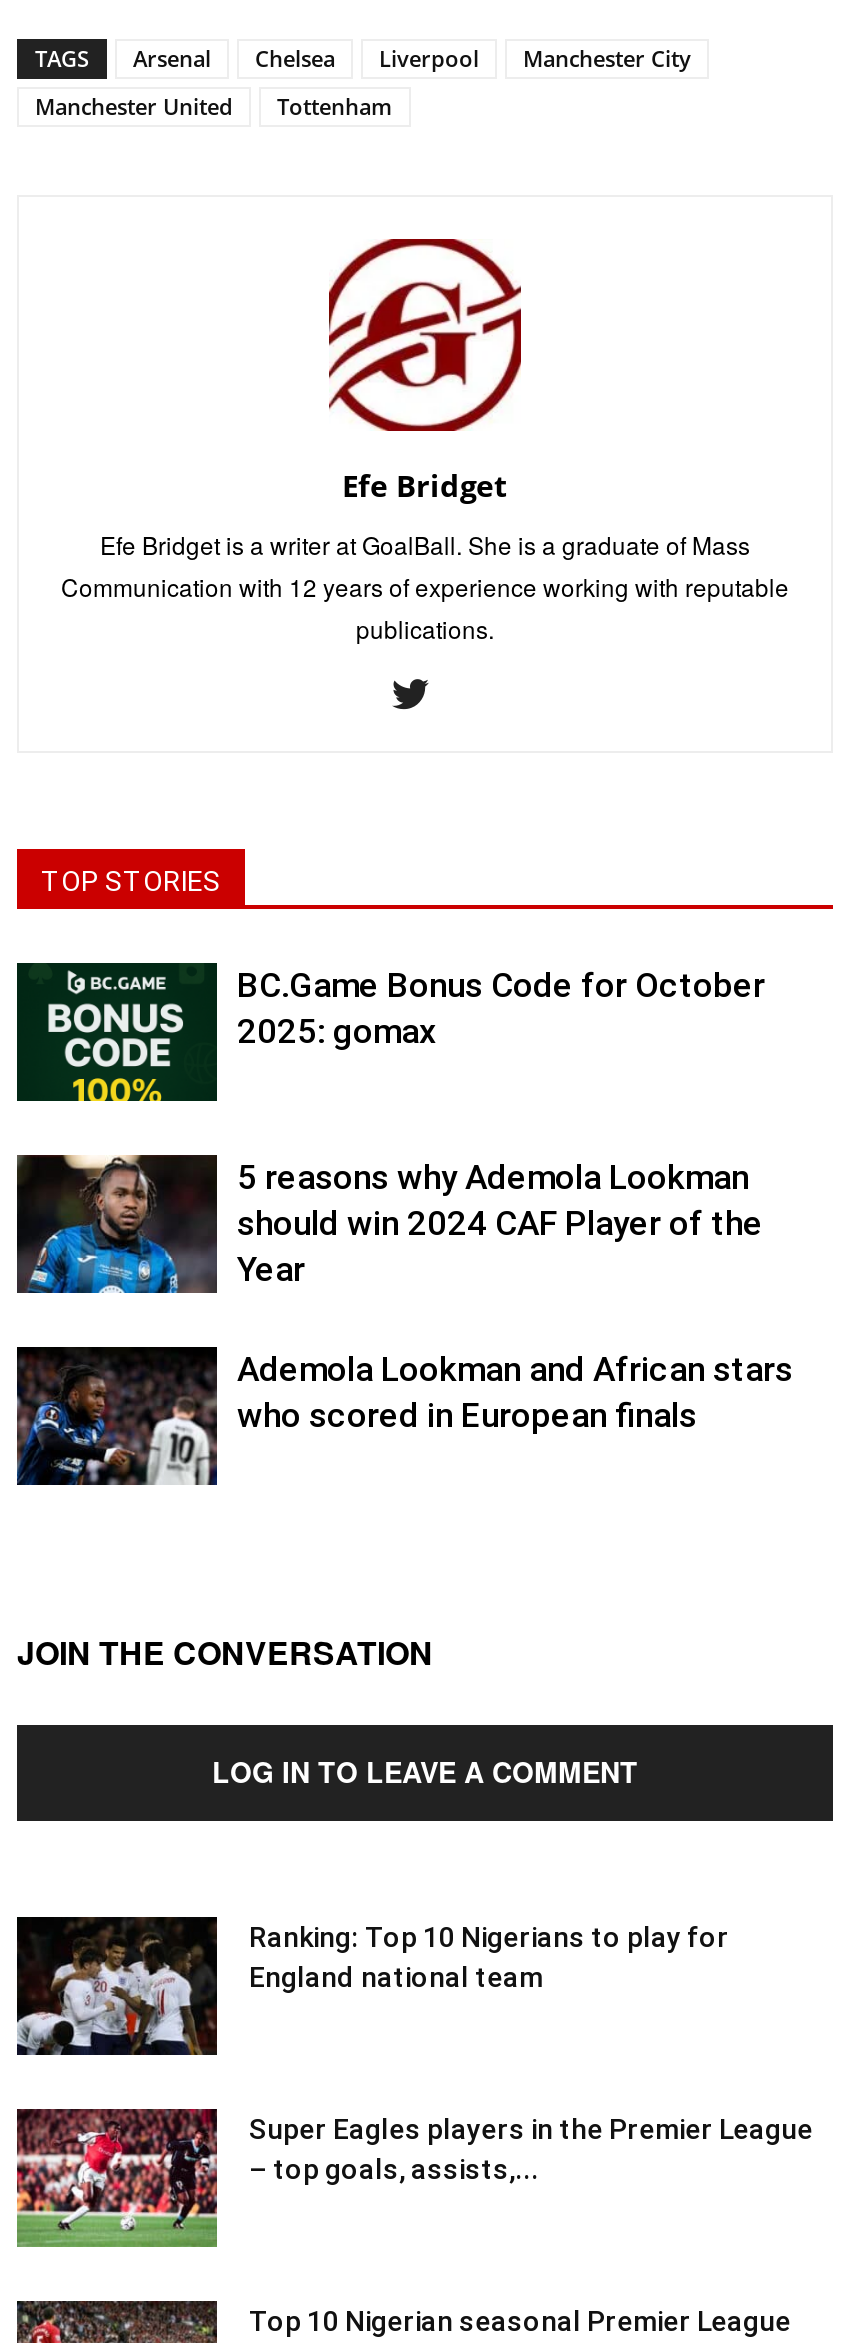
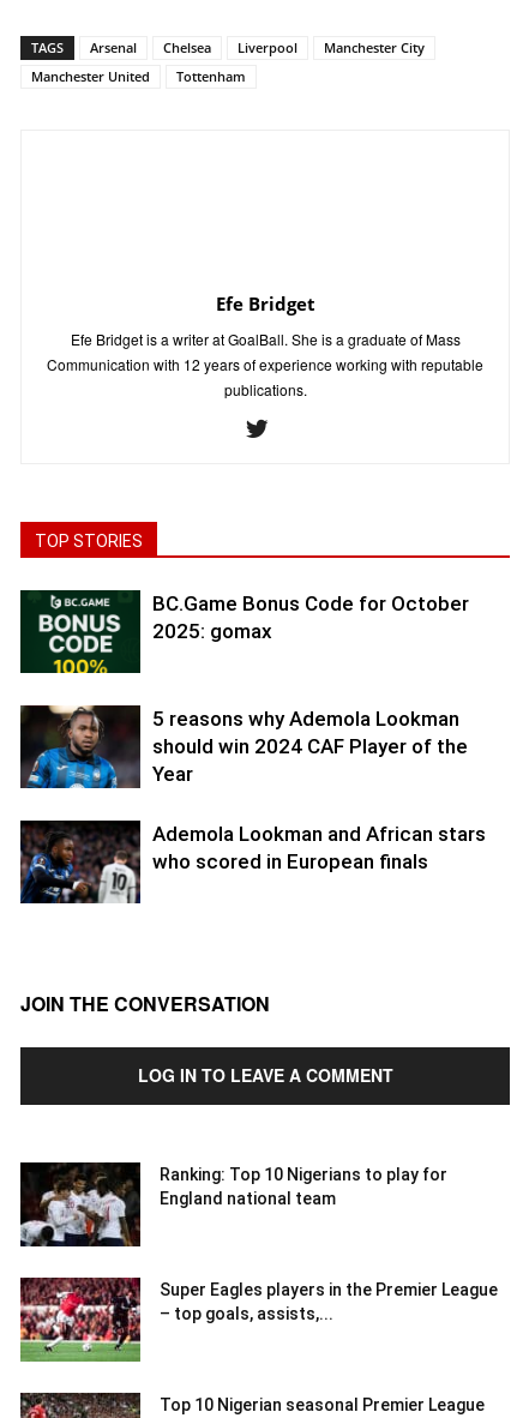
- [image]
